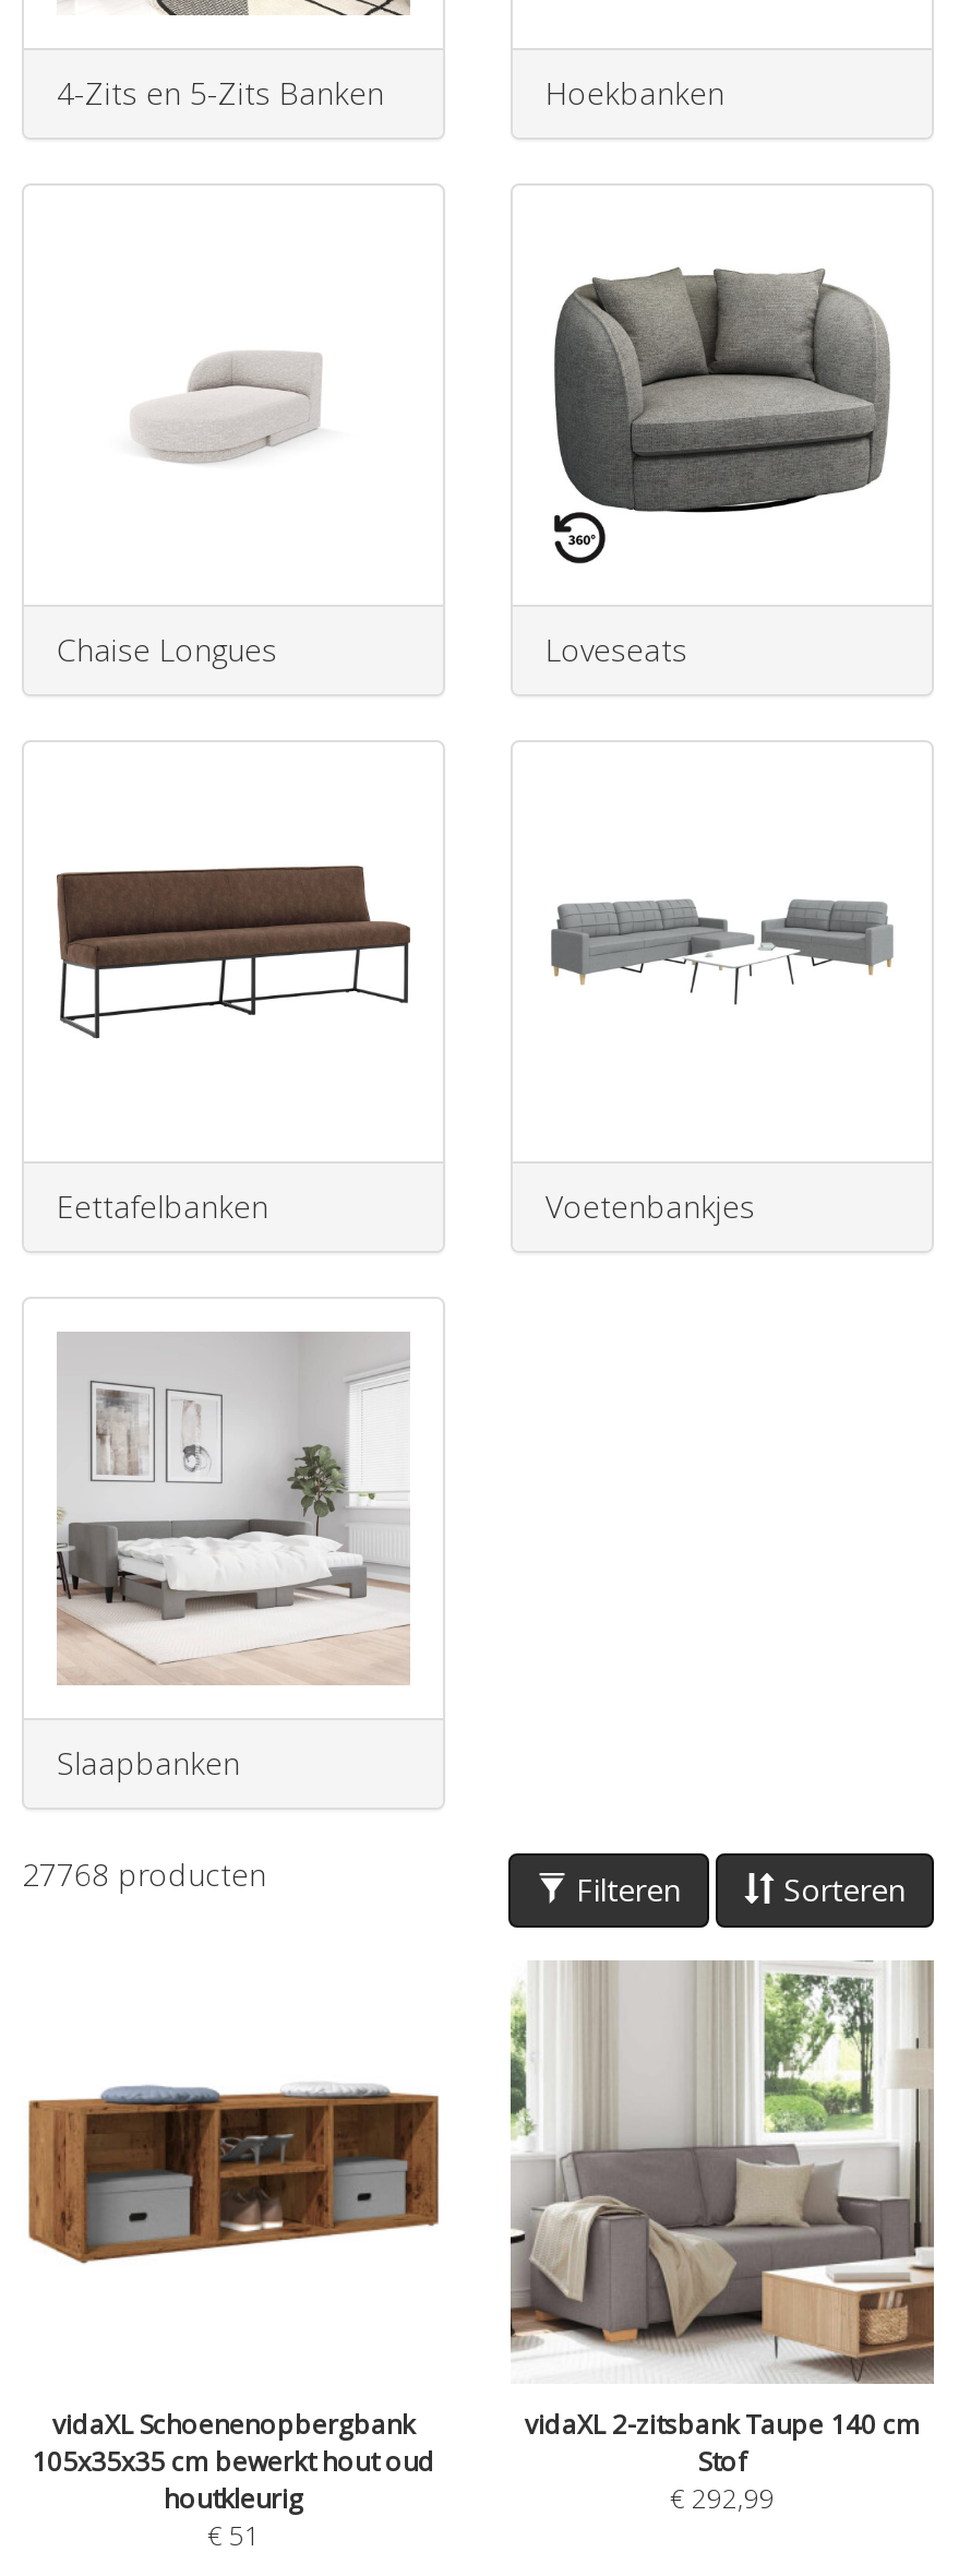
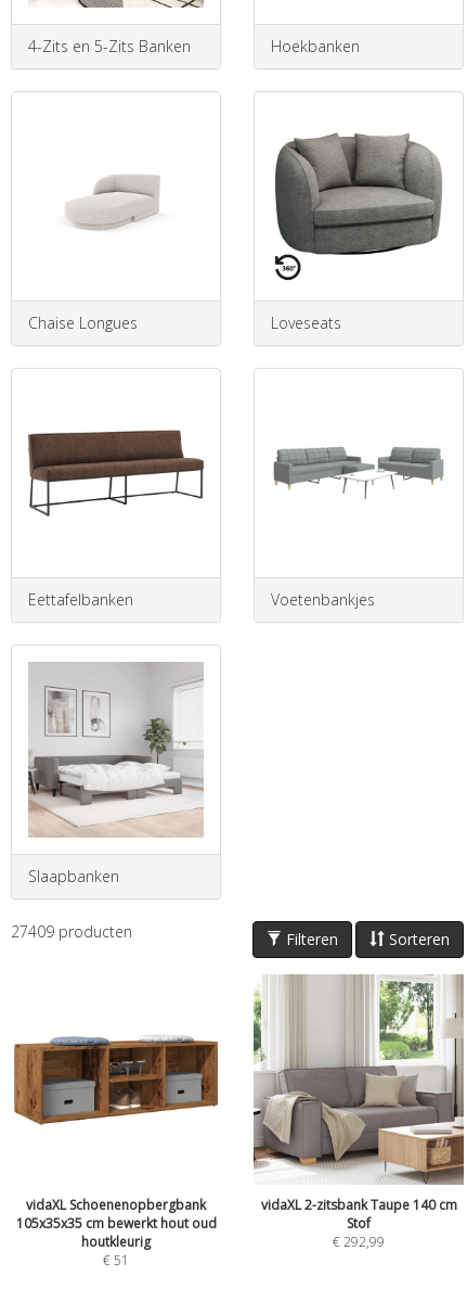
- 27768 producten
+ 27409 producten
